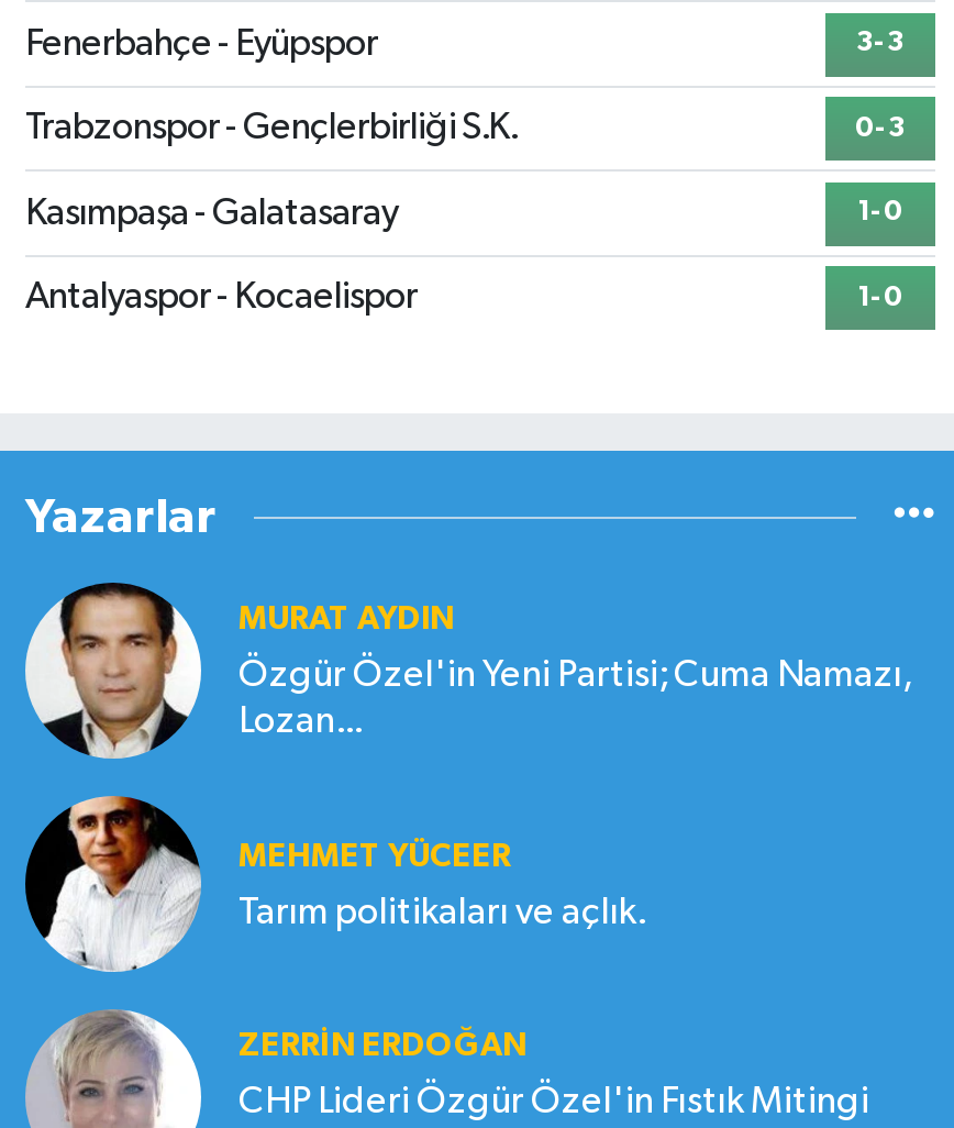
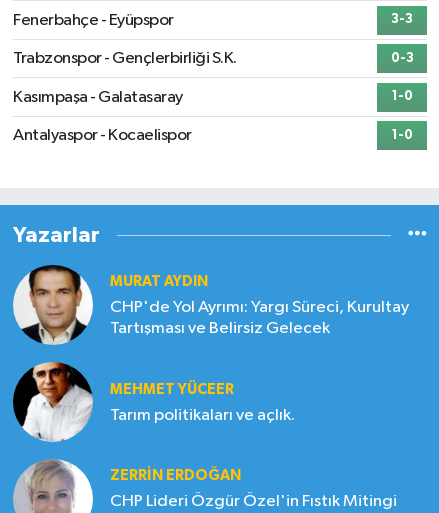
- Özgür Özel'in Yeni Partisi; Cuma Namazı,
- Lozan...
+ CHP'de Yol Ayrımı: Yargı Süreci, Kurultay
+ Tartışması ve Belirsiz Gelecek
